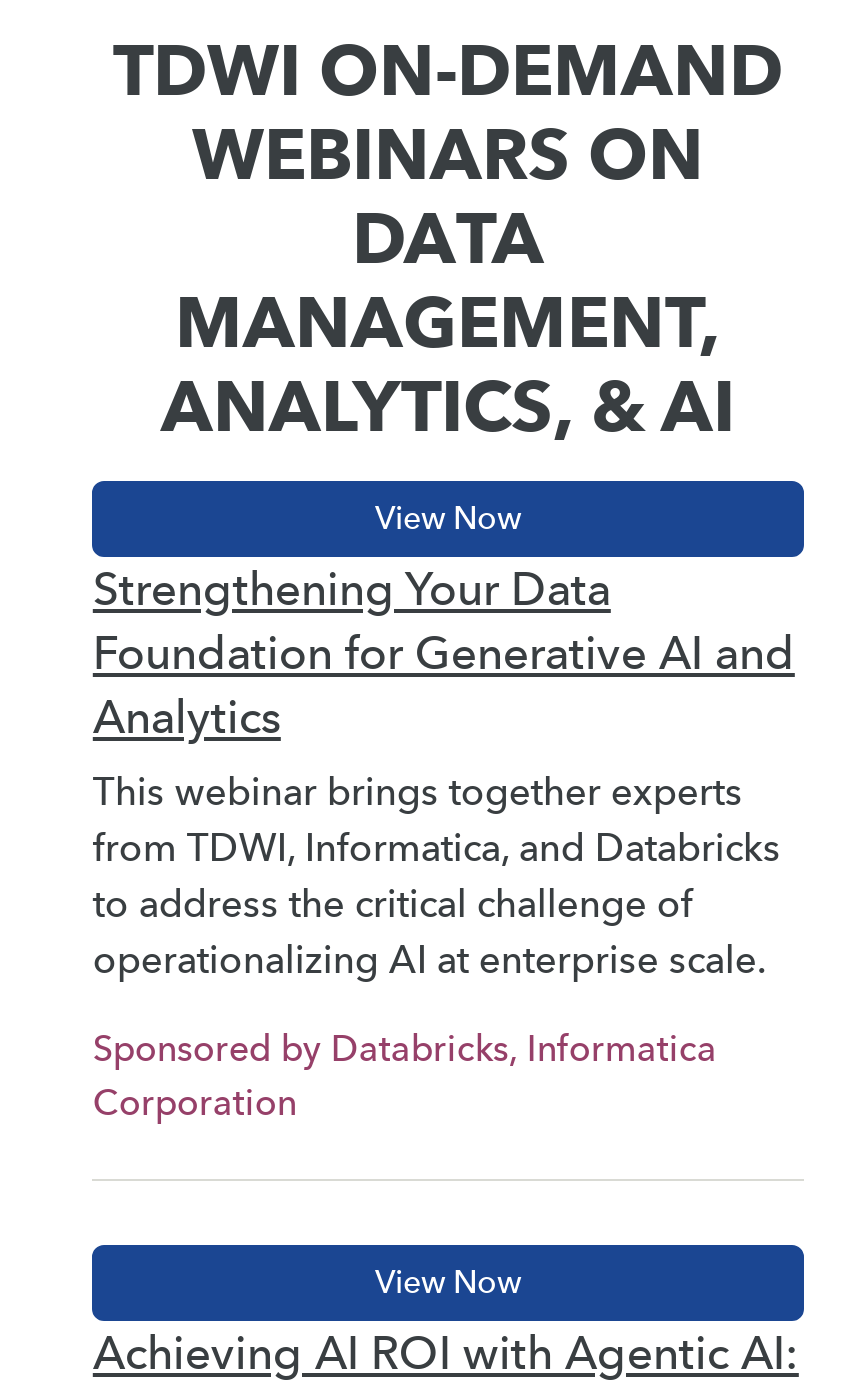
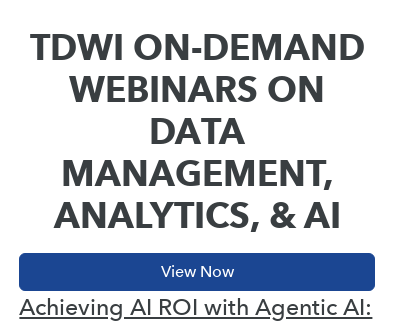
- Strengthening Your Data
- Foundation for Generative AI and
- Analytics
- This webinar brings together experts
- from TDWI, Informatica, and Databricks
- to address the critical challenge of
- operationalizing AI at enterprise scale.
- Sponsored by Databricks, Informatica
- Corporation
